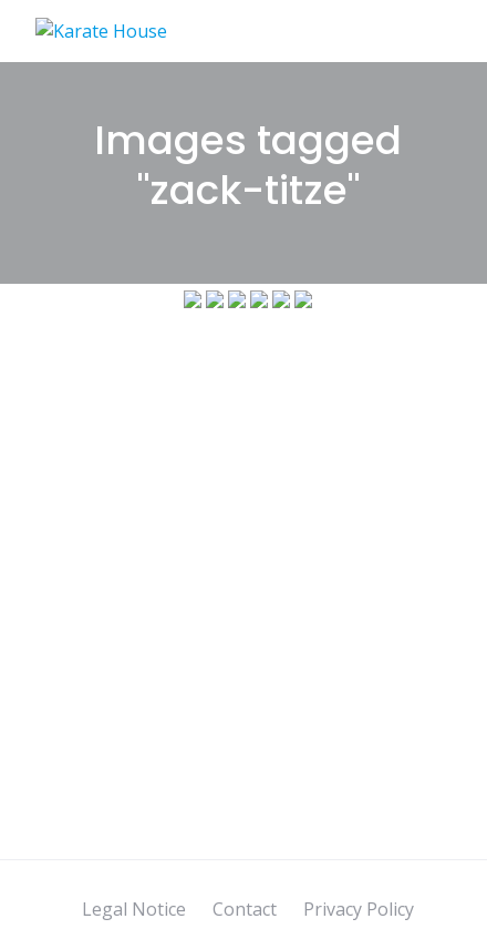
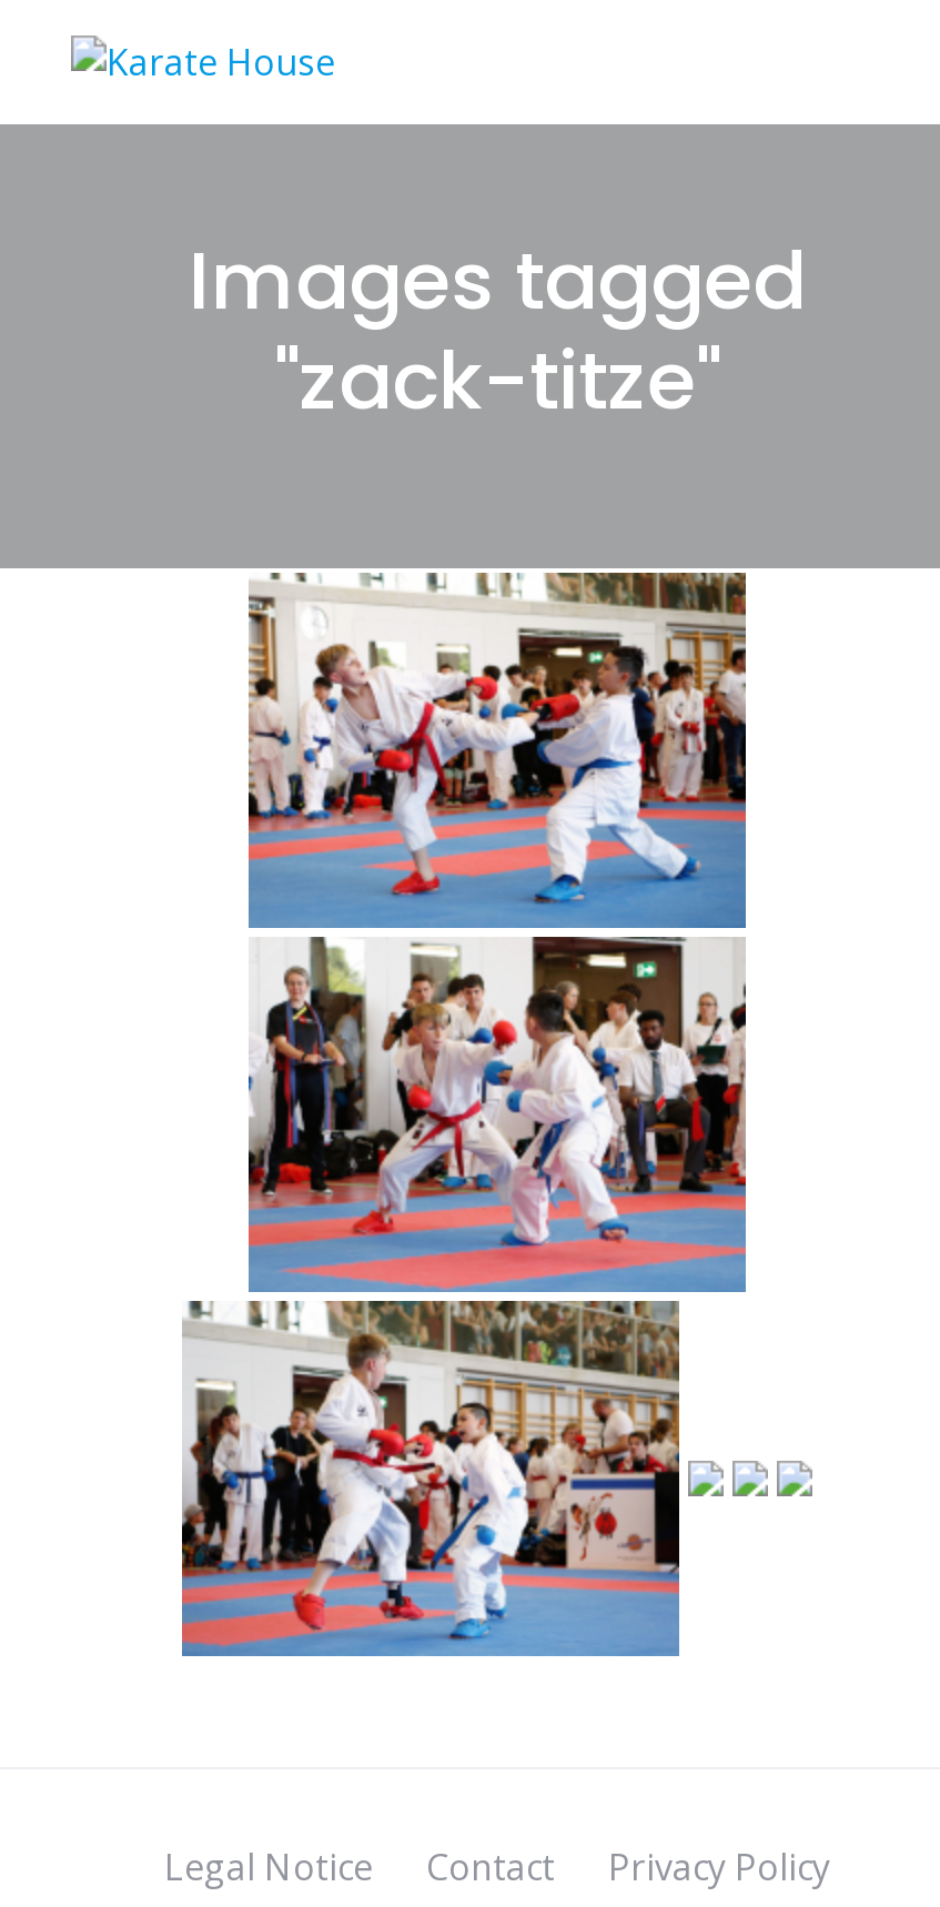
+ [image]
